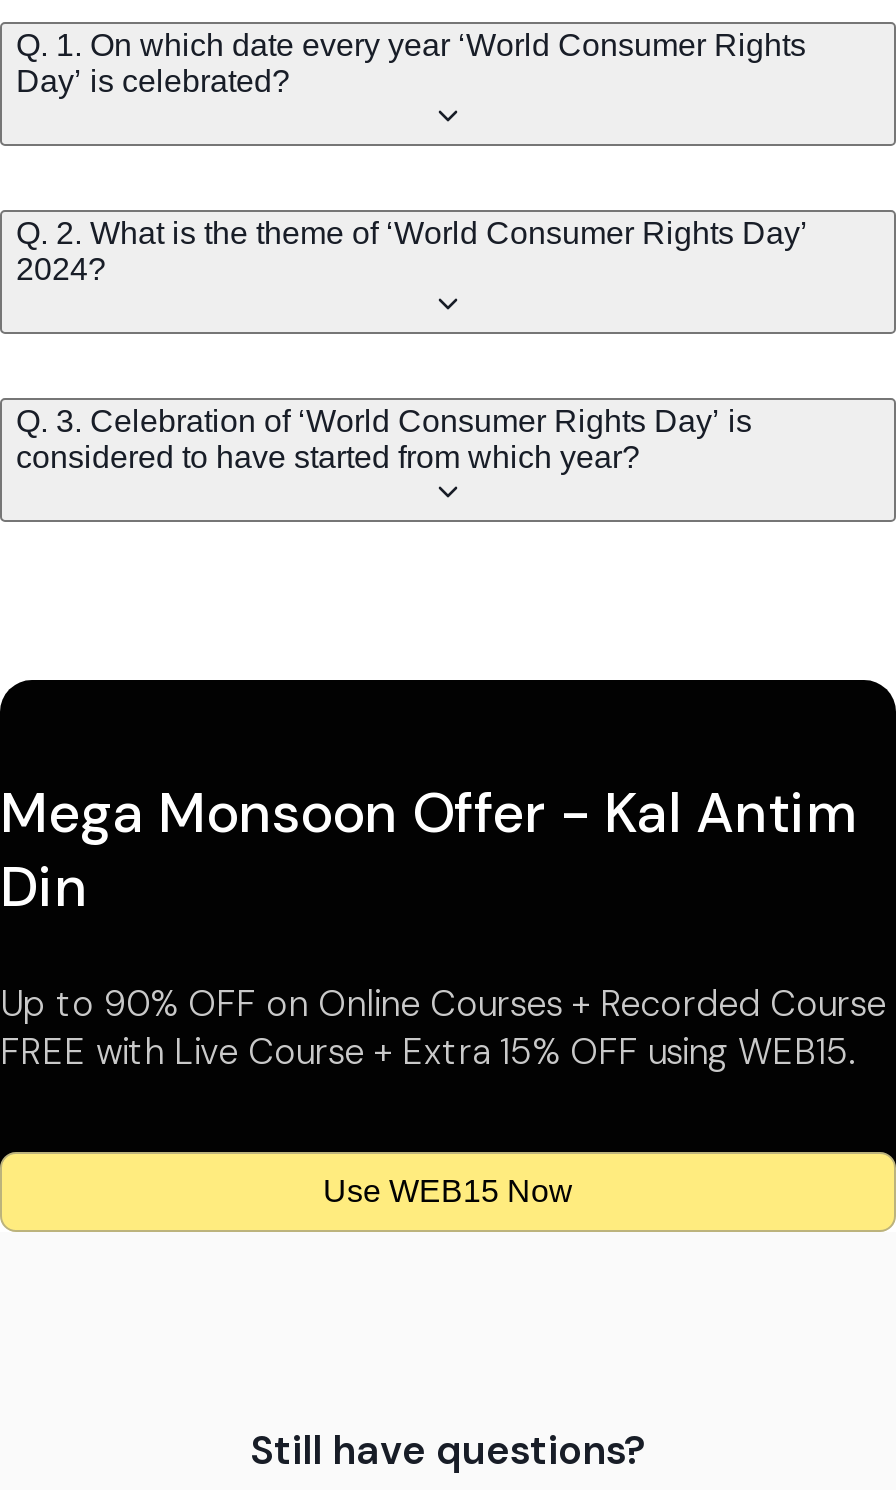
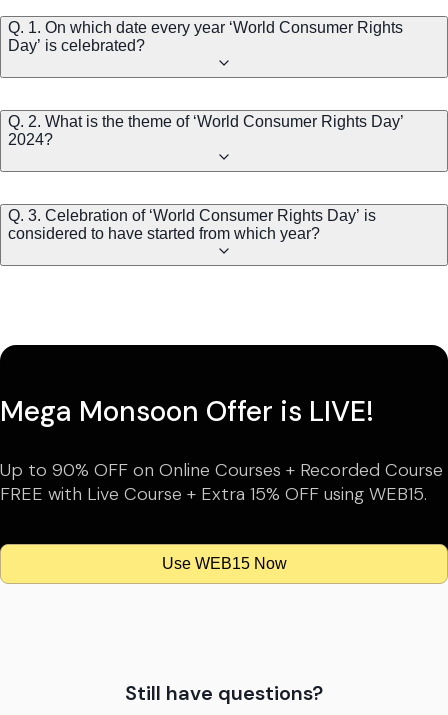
- Mega Monsoon Offer - Kal Antim
- Din
+ Mega Monsoon Offer is LIVE!
